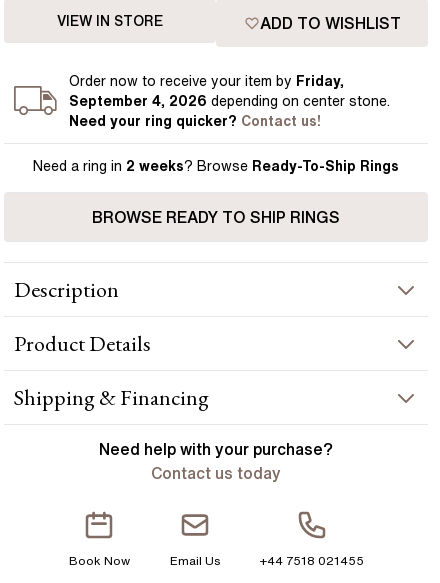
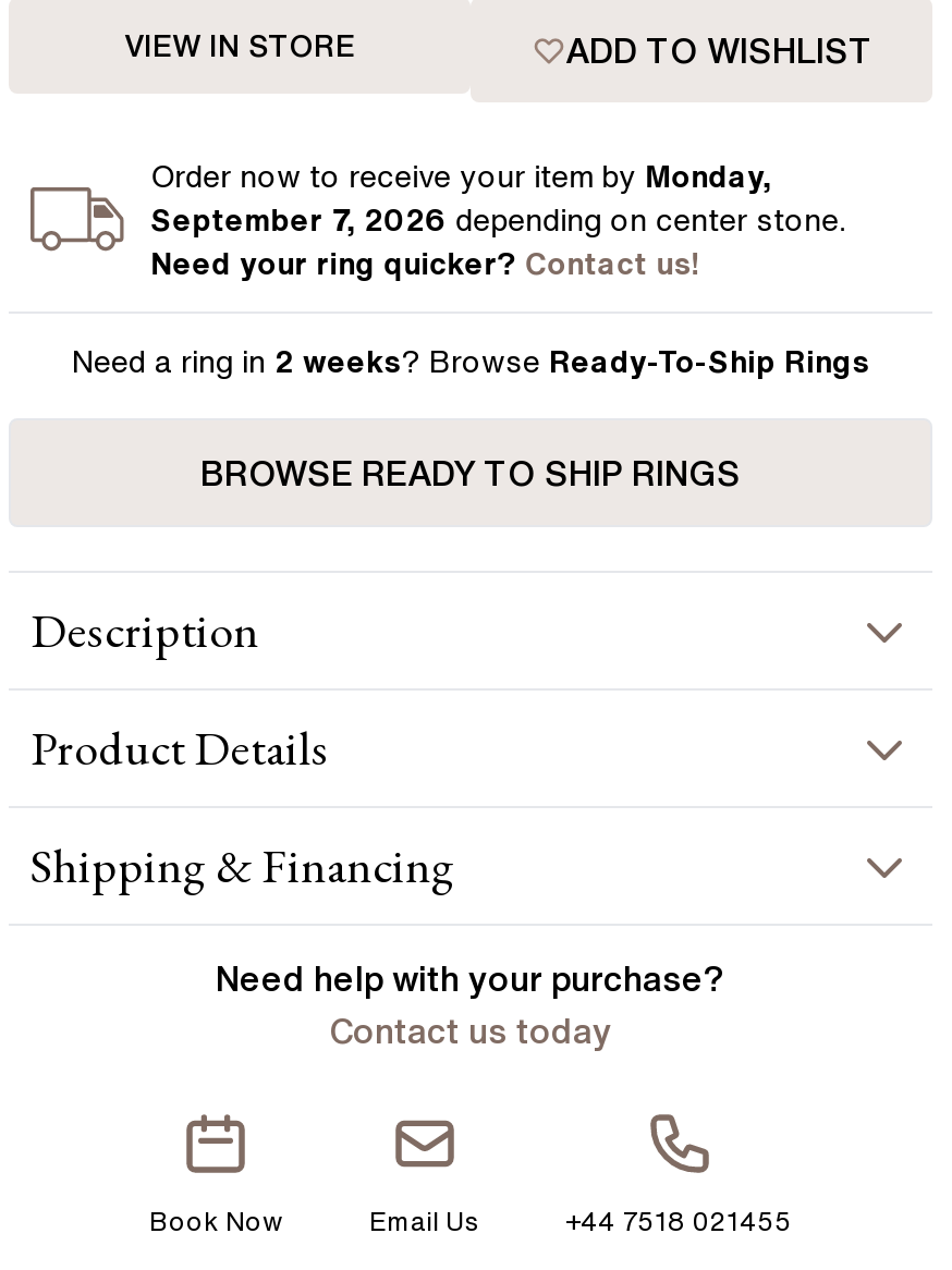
- Order now to receive your item by Friday,
+ Order now to receive your item by Monday,

- September 4, 2026 depending on center stone.
+ September 7, 2026 depending on center stone.
